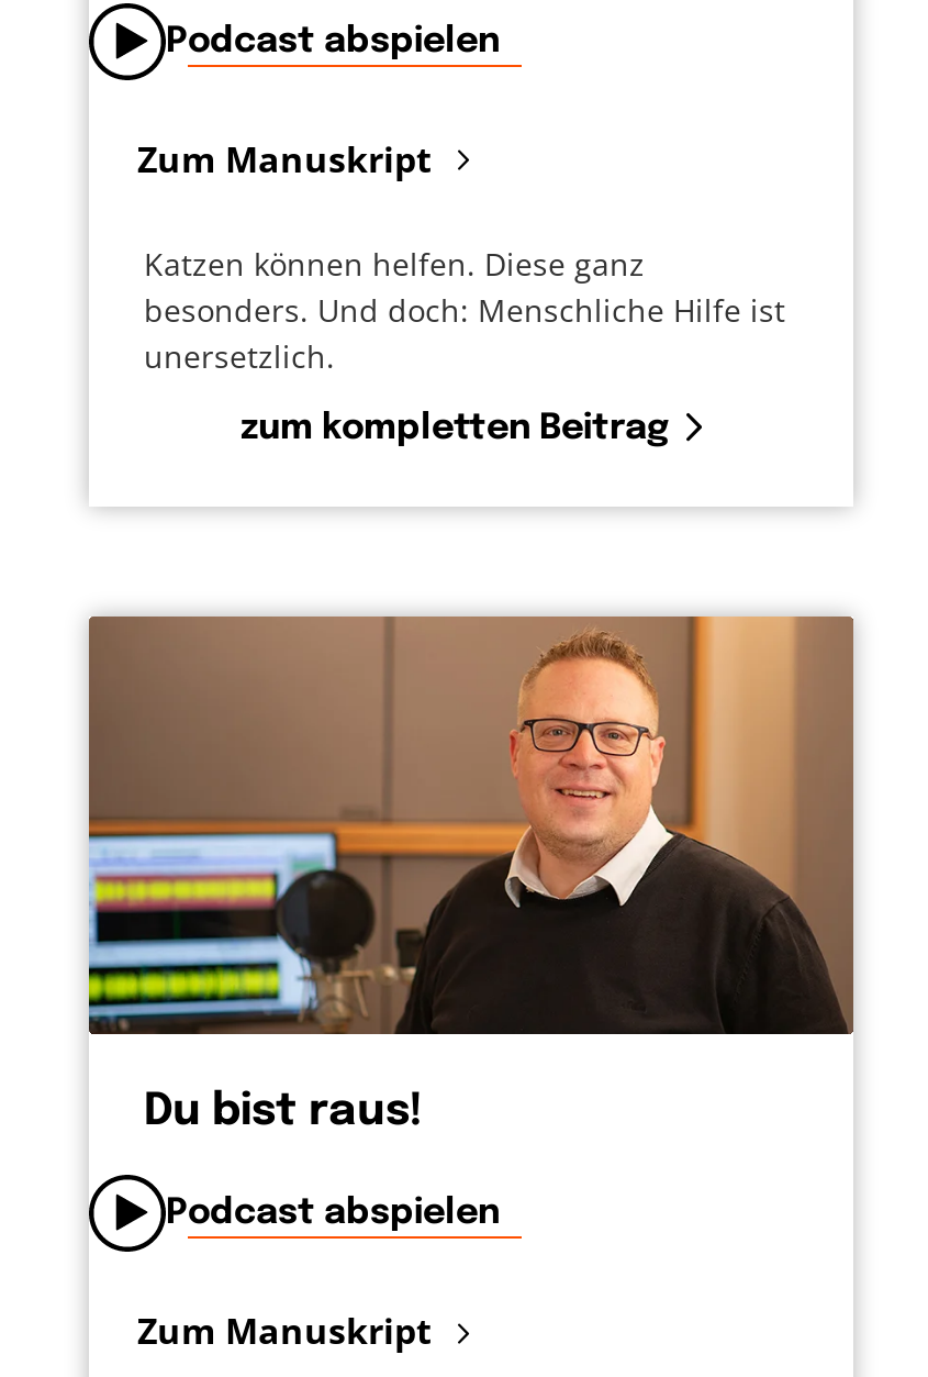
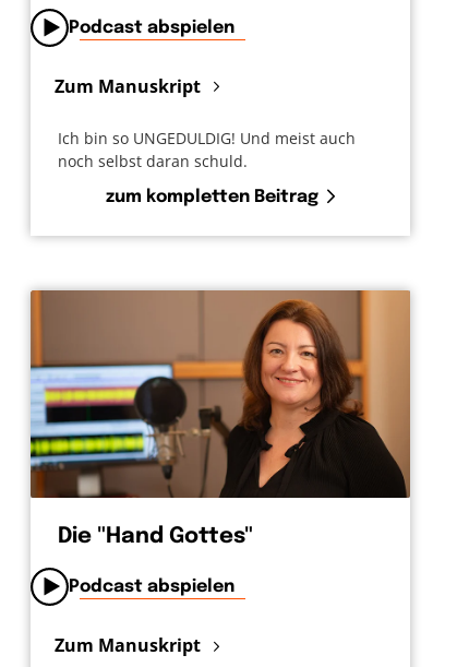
- Katzen können helfen. Diese ganz
- besonders. Und doch: Menschliche Hilfe ist
- unersetzlich.
+ Ich bin so UNGEDULDIG! Und meist auch
+ noch selbst daran schuld.

- [image]
- Du bist raus!
+ [image]
+ Die "Hand Gottes"
